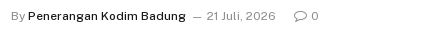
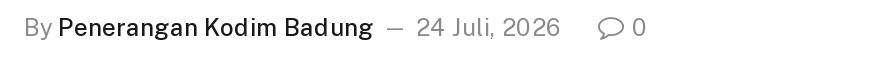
- By Penerangan Kodim Badung 21 Juli, 2026
+ By Penerangan Kodim Badung 24 Juli, 2026
